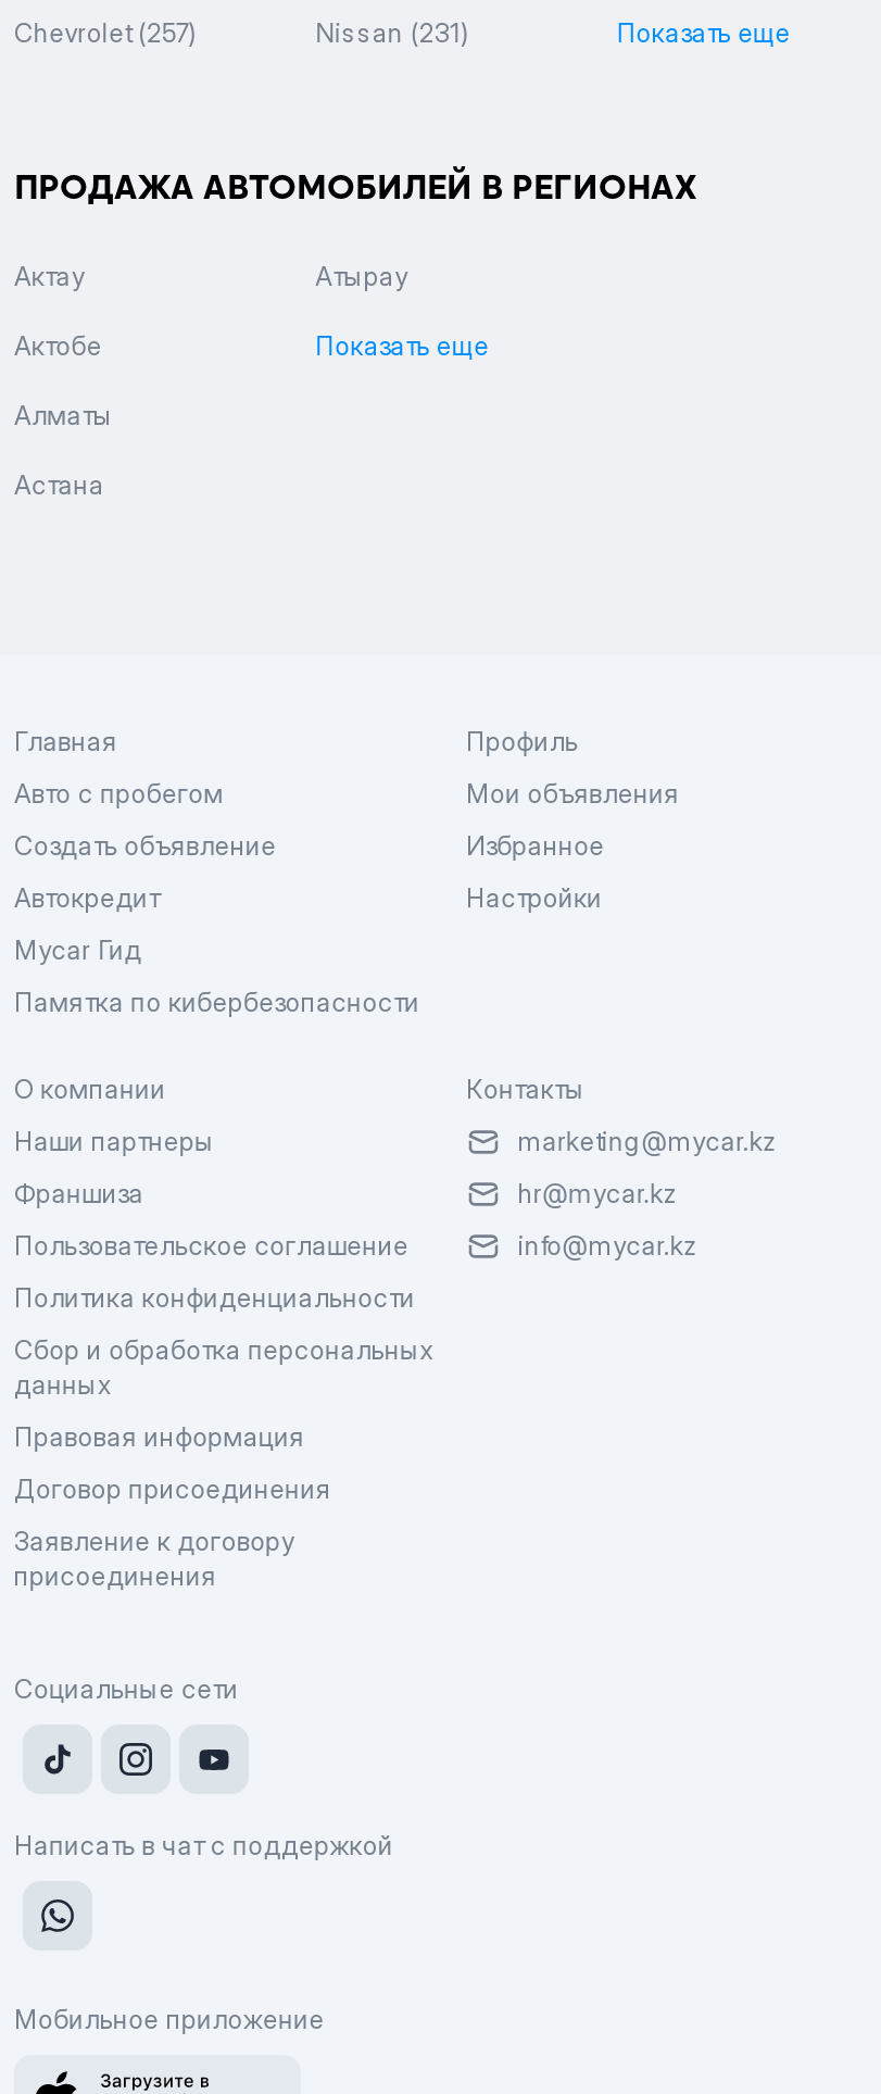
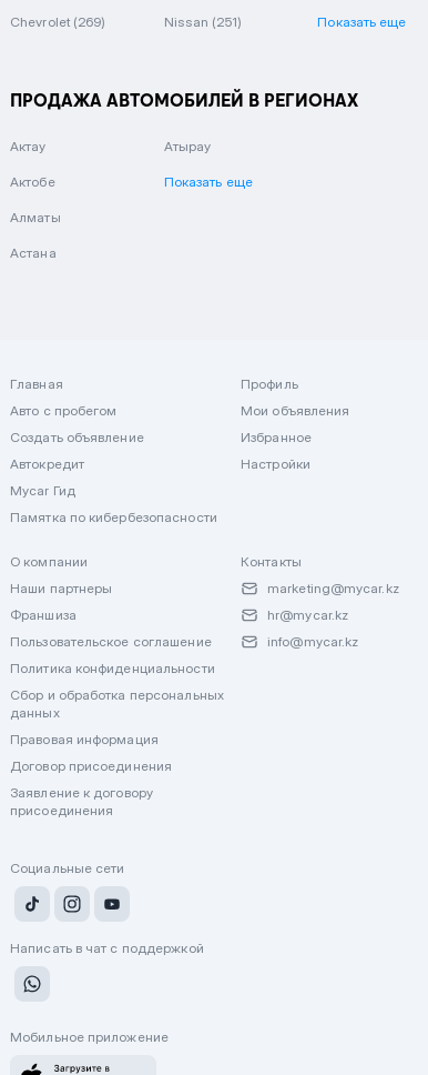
- Chevrolet (257)
+ Chevrolet (269)

- Nissan (231)
+ Nissan (251)
